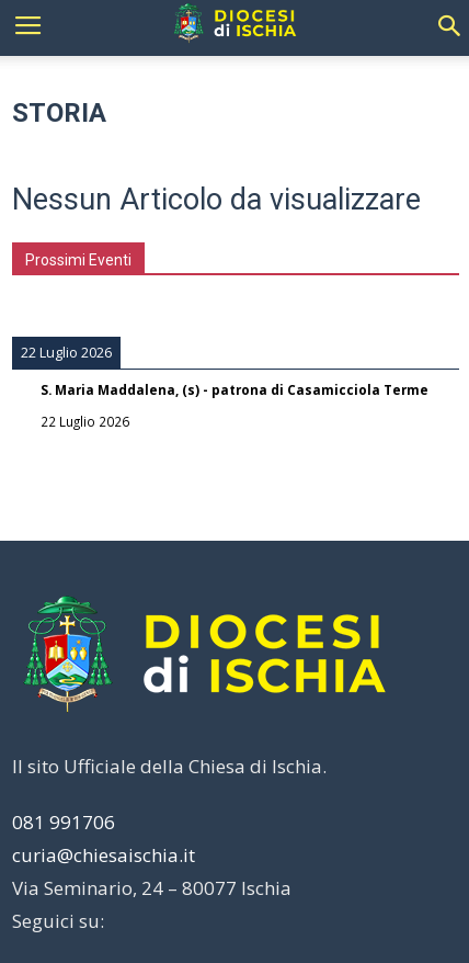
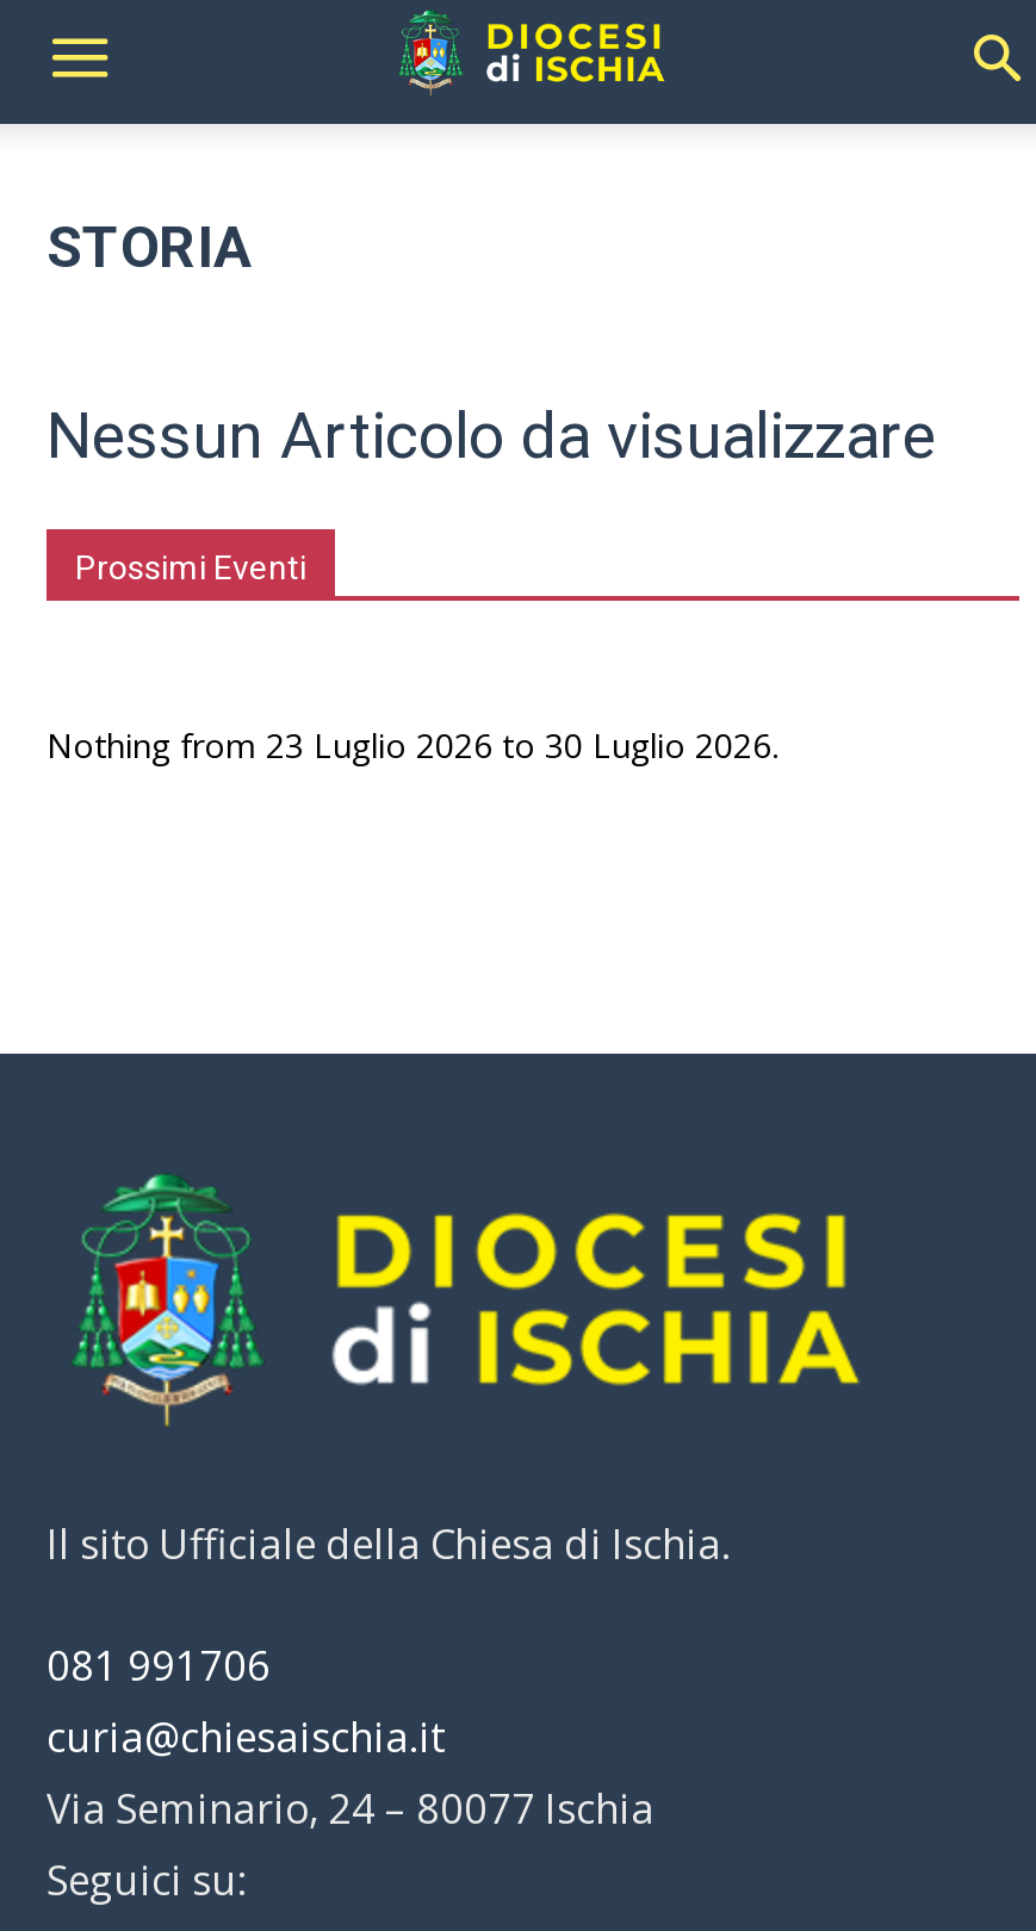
- 22 Luglio 2026
- S. Maria Maddalena, (s) - patrona di Casamicciola Terme
- 22 Luglio 2026
+ Nothing from 23 Luglio 2026 to 30 Luglio 2026.
